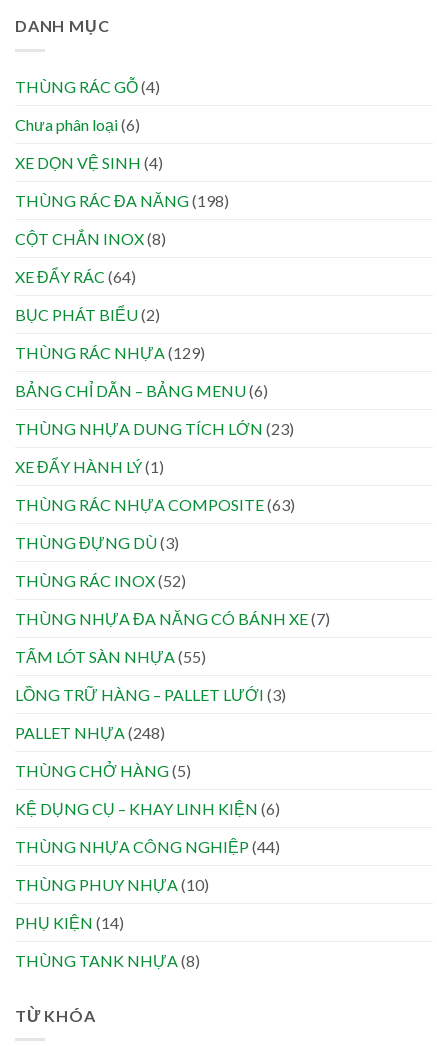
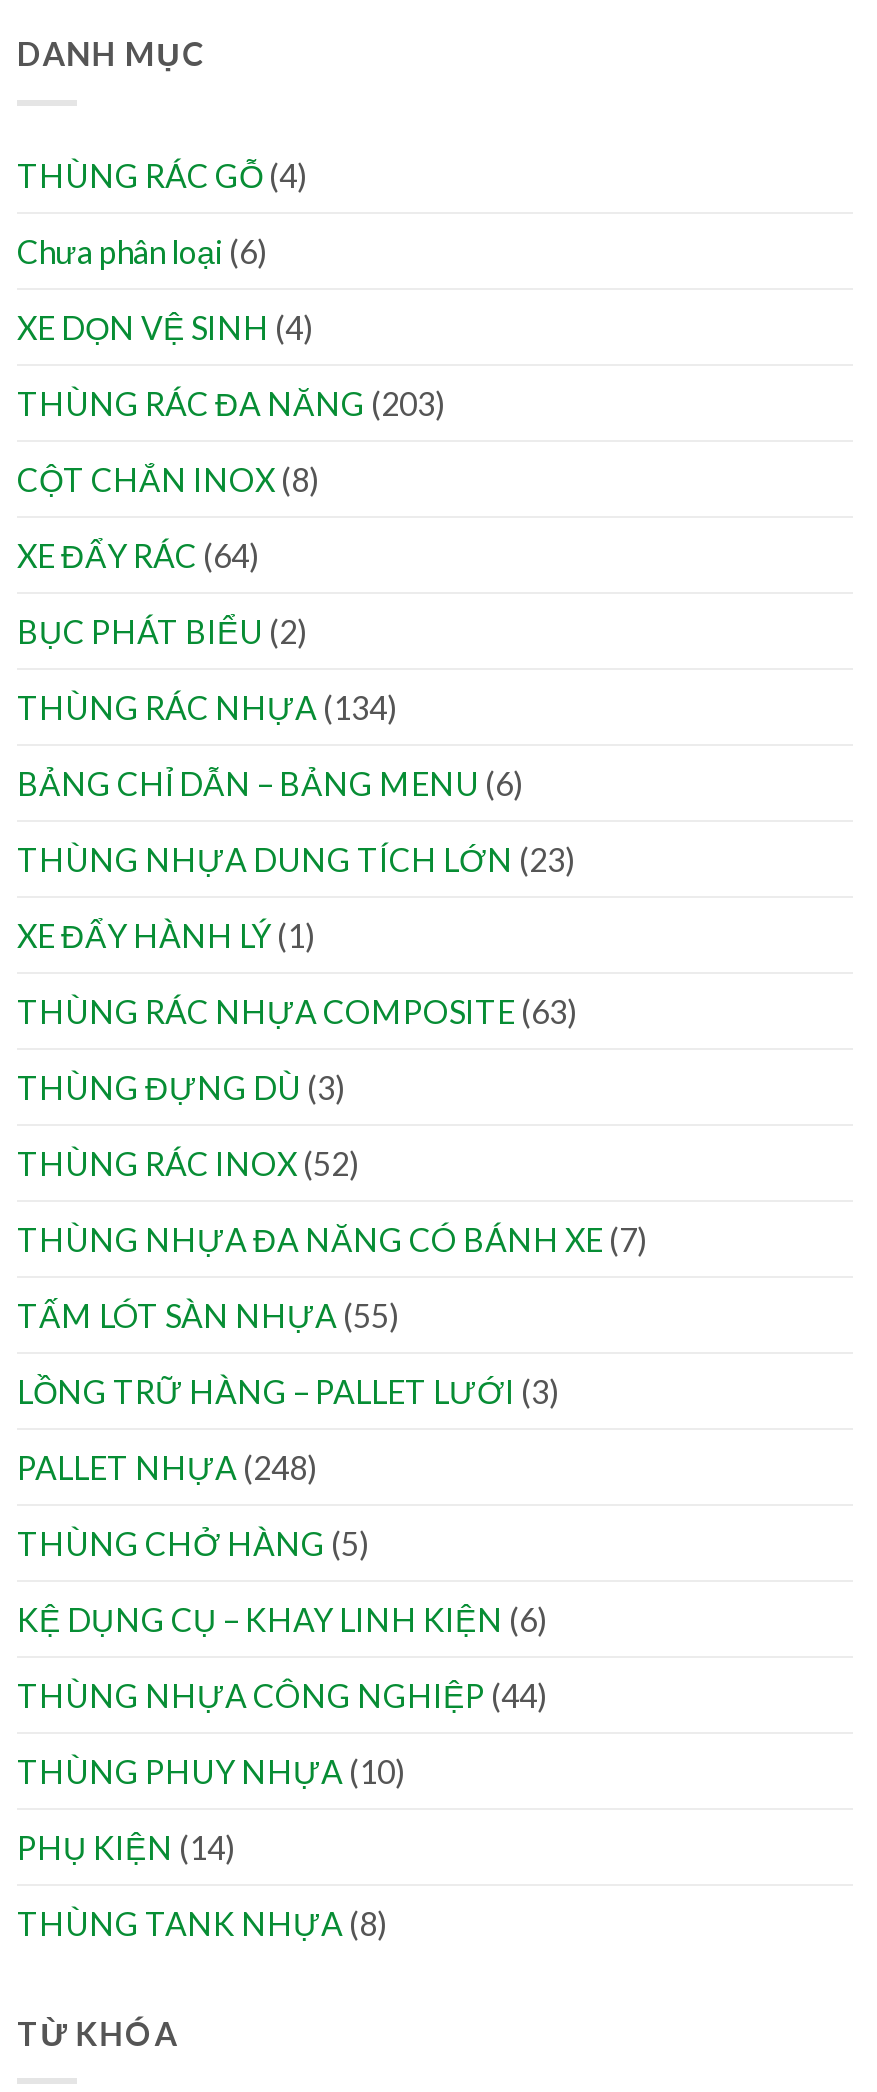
- THÙNG RÁC ĐA NĂNG (198)
+ THÙNG RÁC ĐA NĂNG (203)

- THÙNG RÁC NHỰA (129)
+ THÙNG RÁC NHỰA (134)
